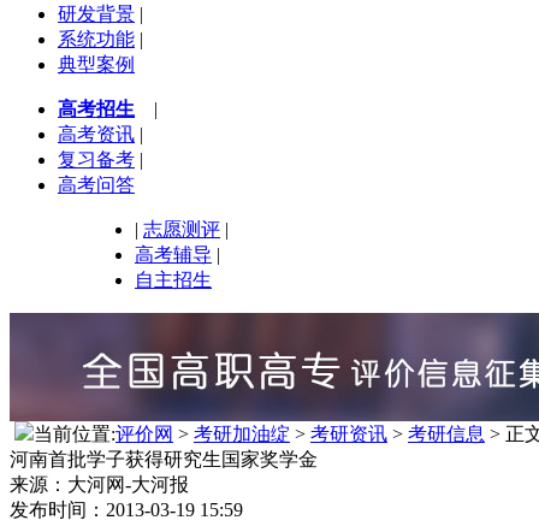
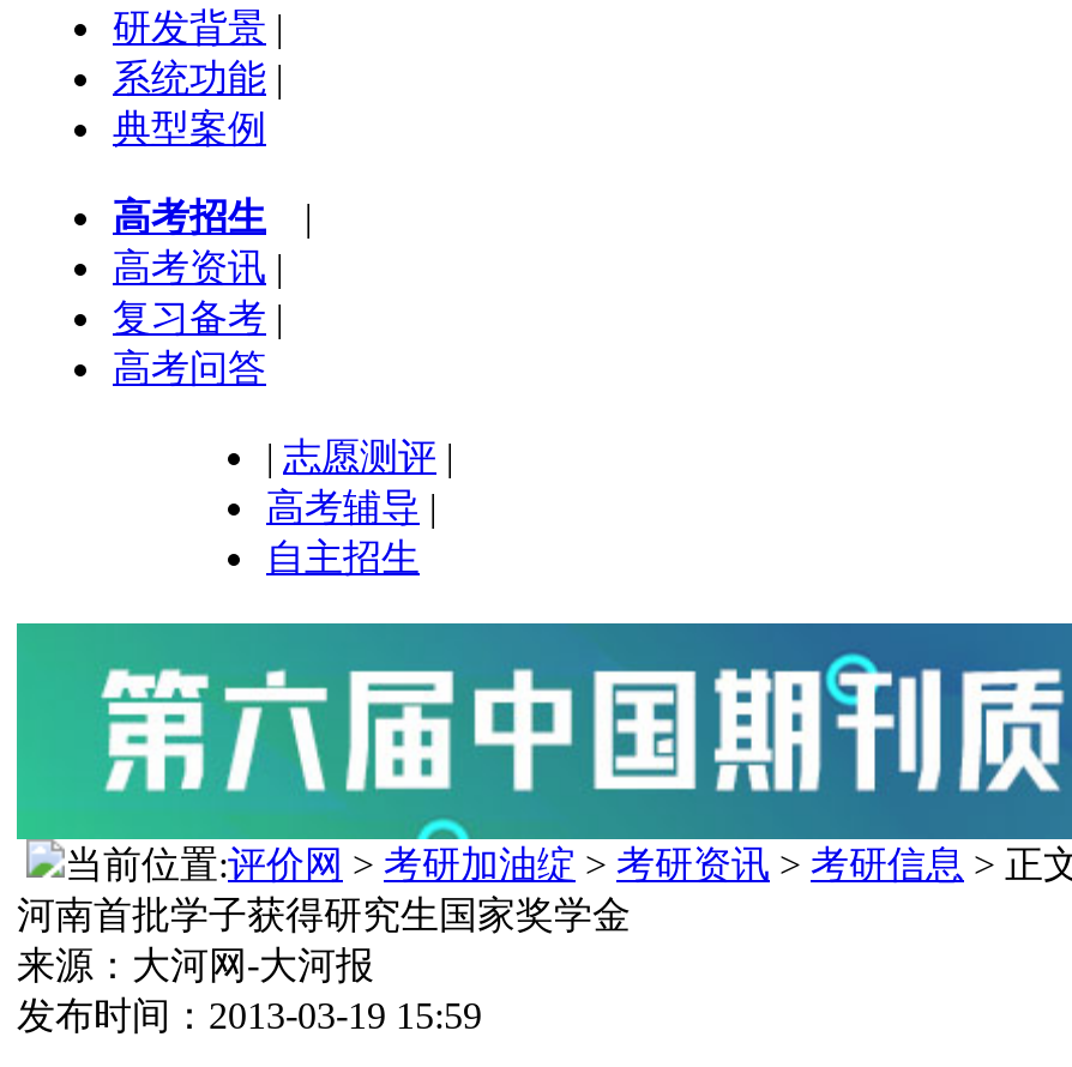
- [image]
+ [image]
